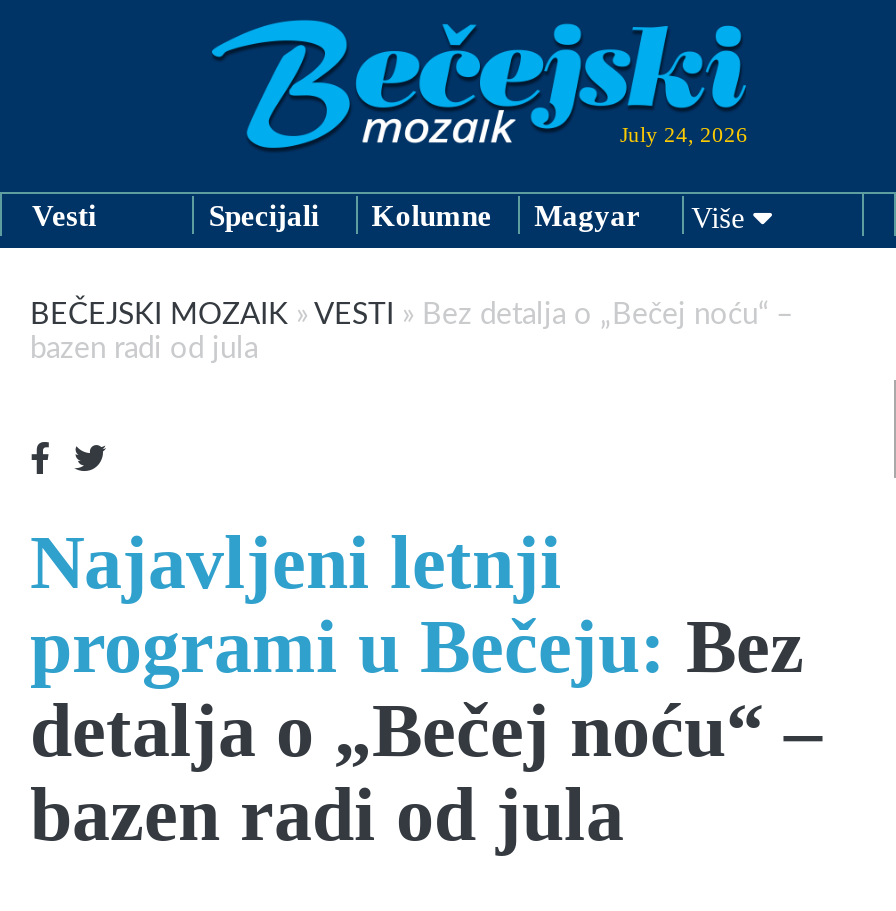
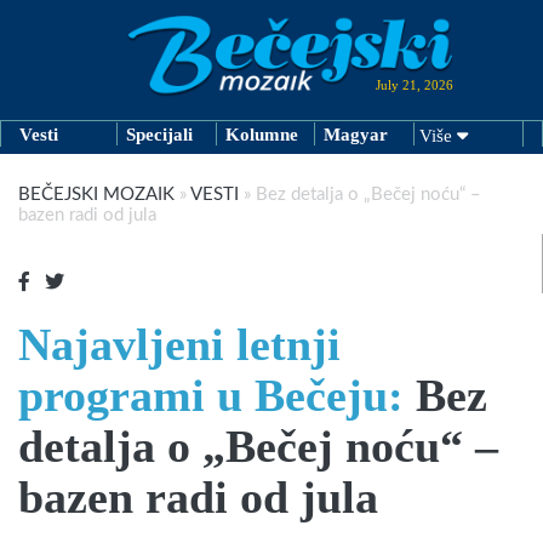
- July 24, 2026
+ July 21, 2026
